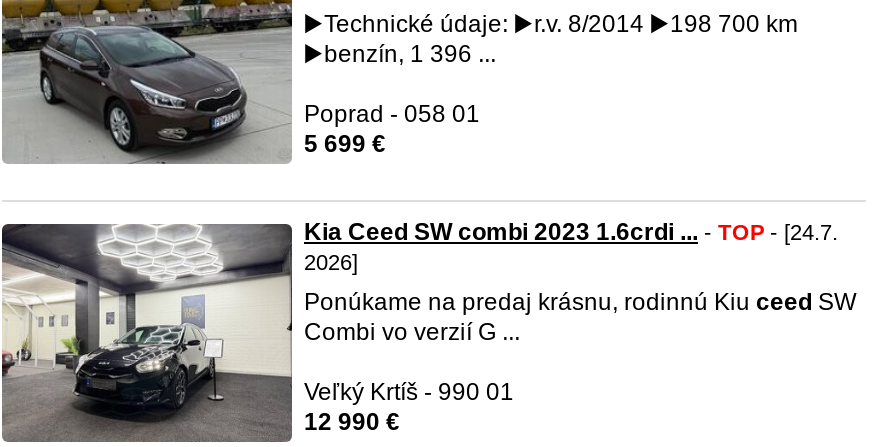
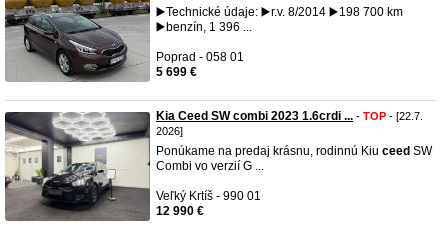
- Kia Ceed SW combi 2023 1.6crdi ... - TOP - [24.7.
+ Kia Ceed SW combi 2023 1.6crdi ... - TOP - [22.7.
